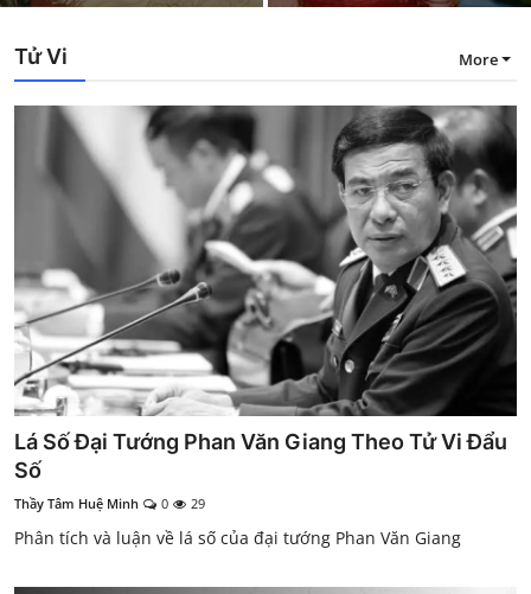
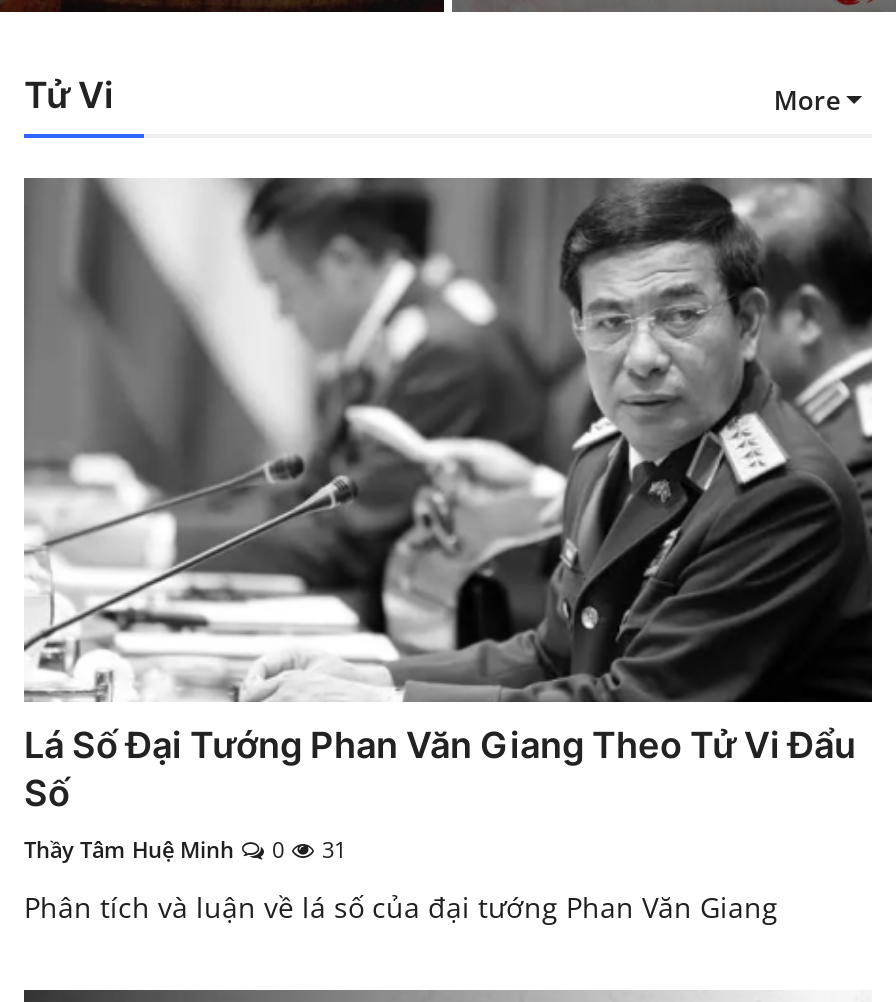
- Thầy Tâm Huệ Minh 0 29
+ Thầy Tâm Huệ Minh 0 31
